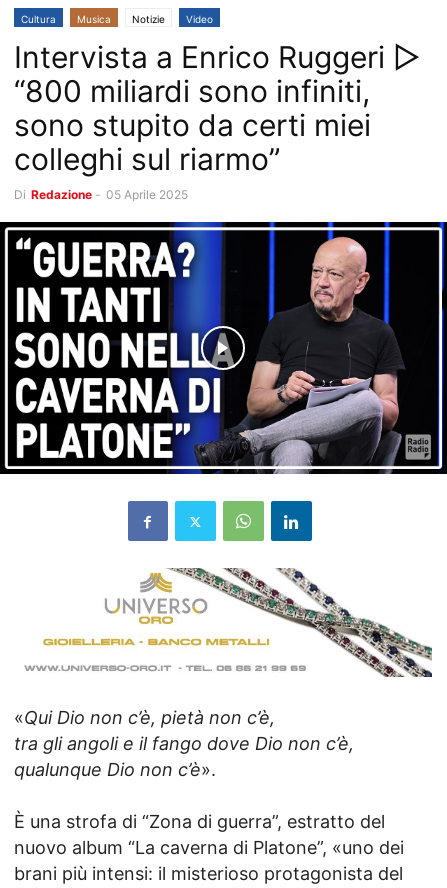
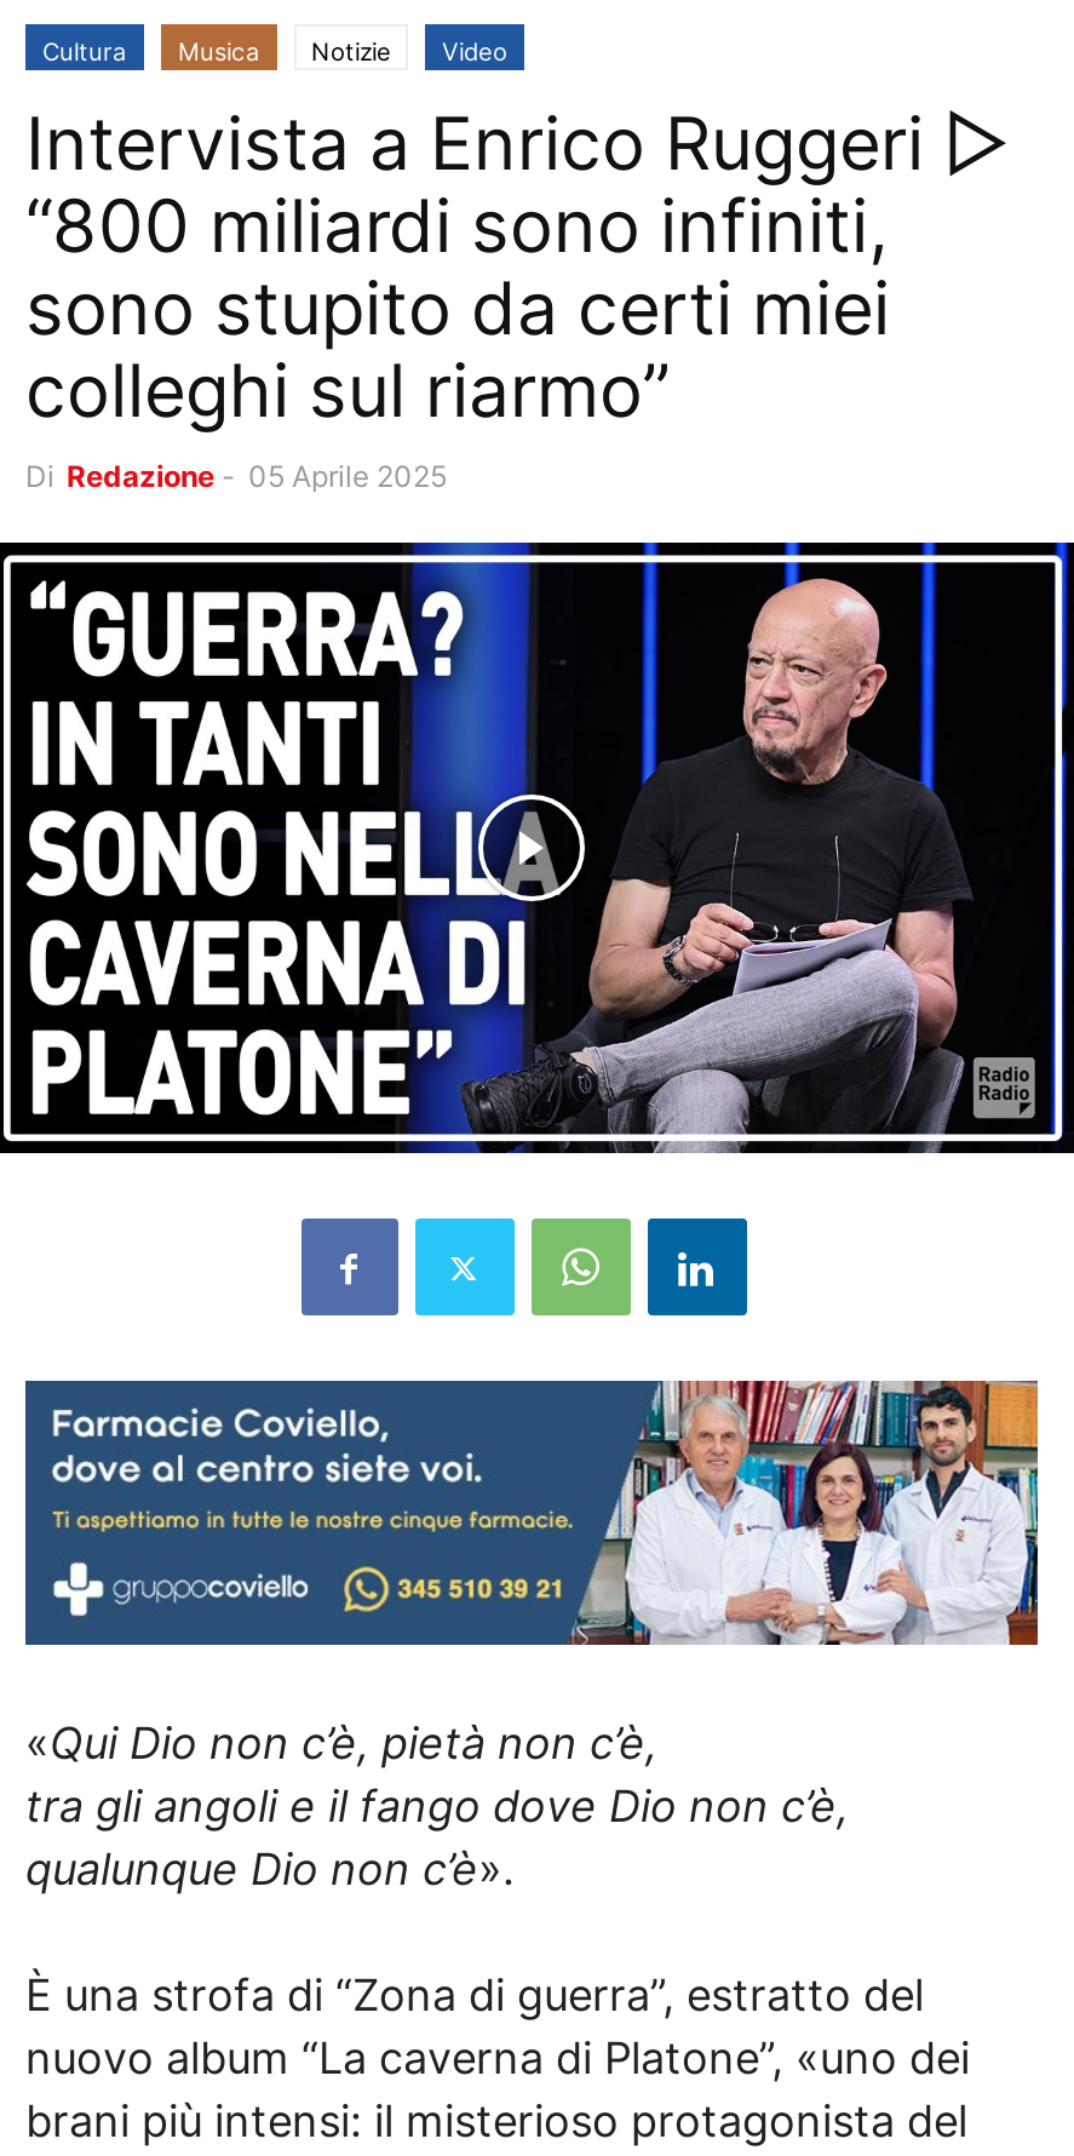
- [image]
+ [image]
